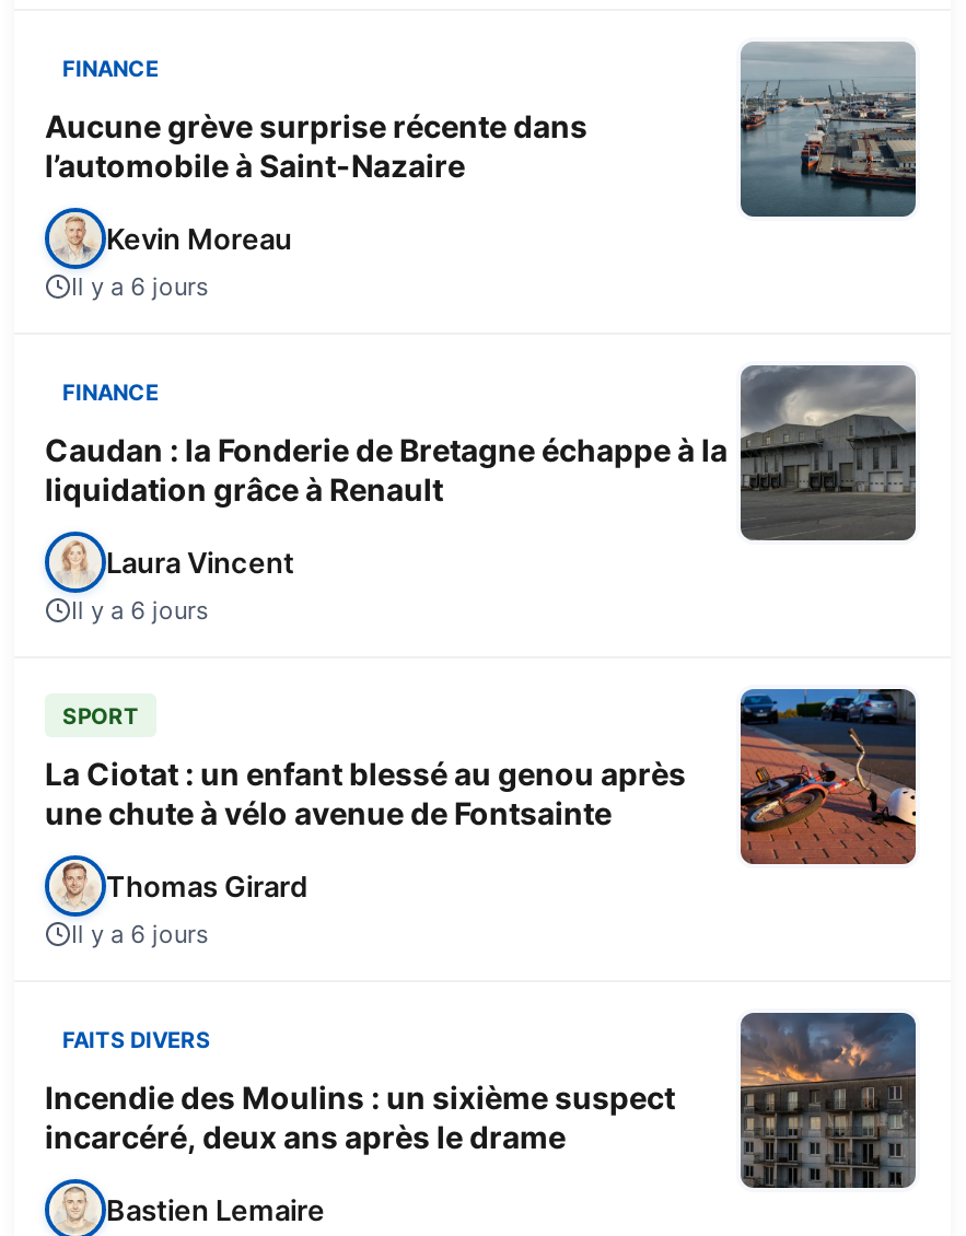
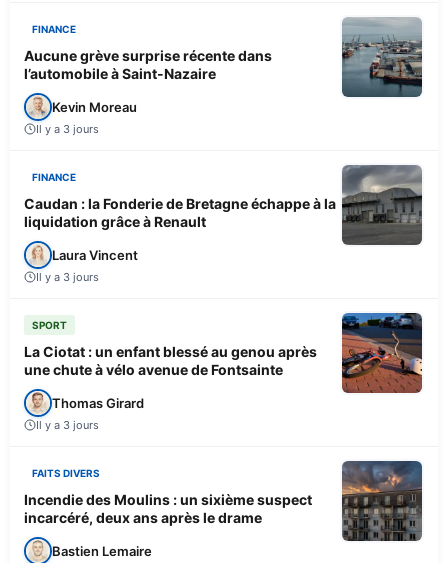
- Il y a 6 jours
+ Il y a 3 jours

- Il y a 6 jours
+ Il y a 3 jours

- Il y a 6 jours
+ Il y a 3 jours
